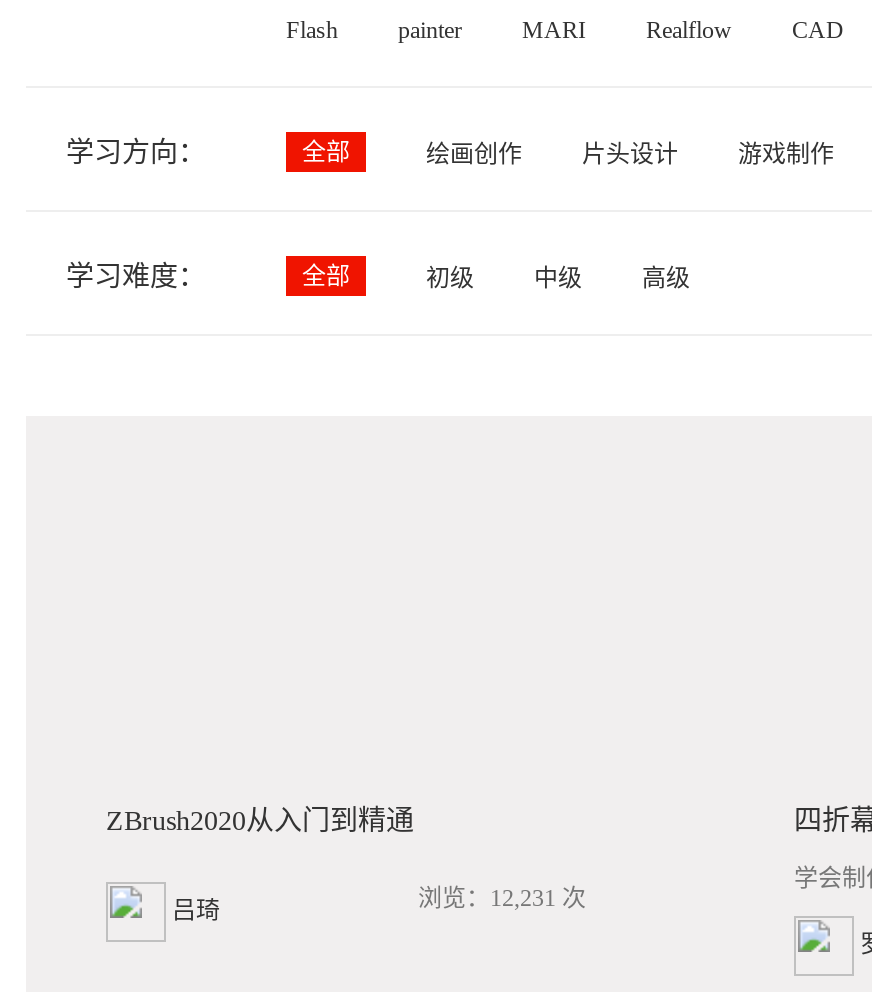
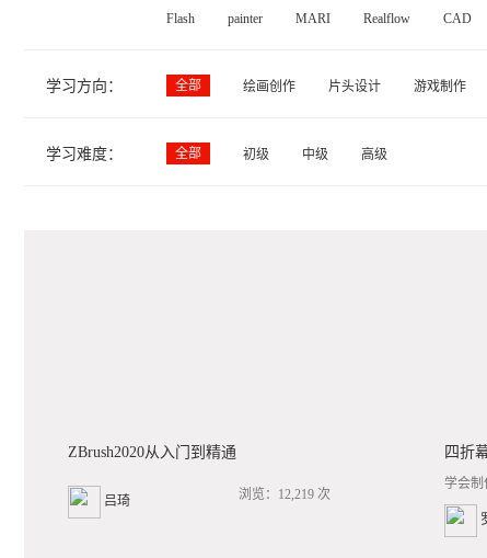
- 浏览：12,231 次
+ 浏览：12,219 次
